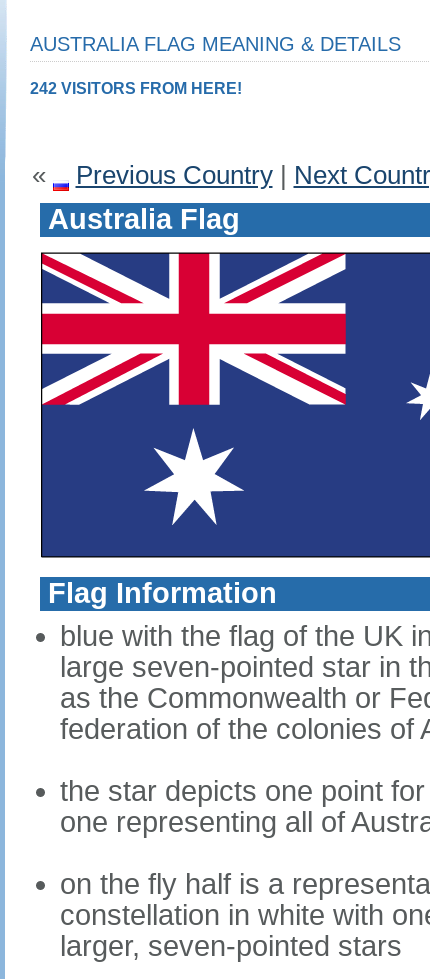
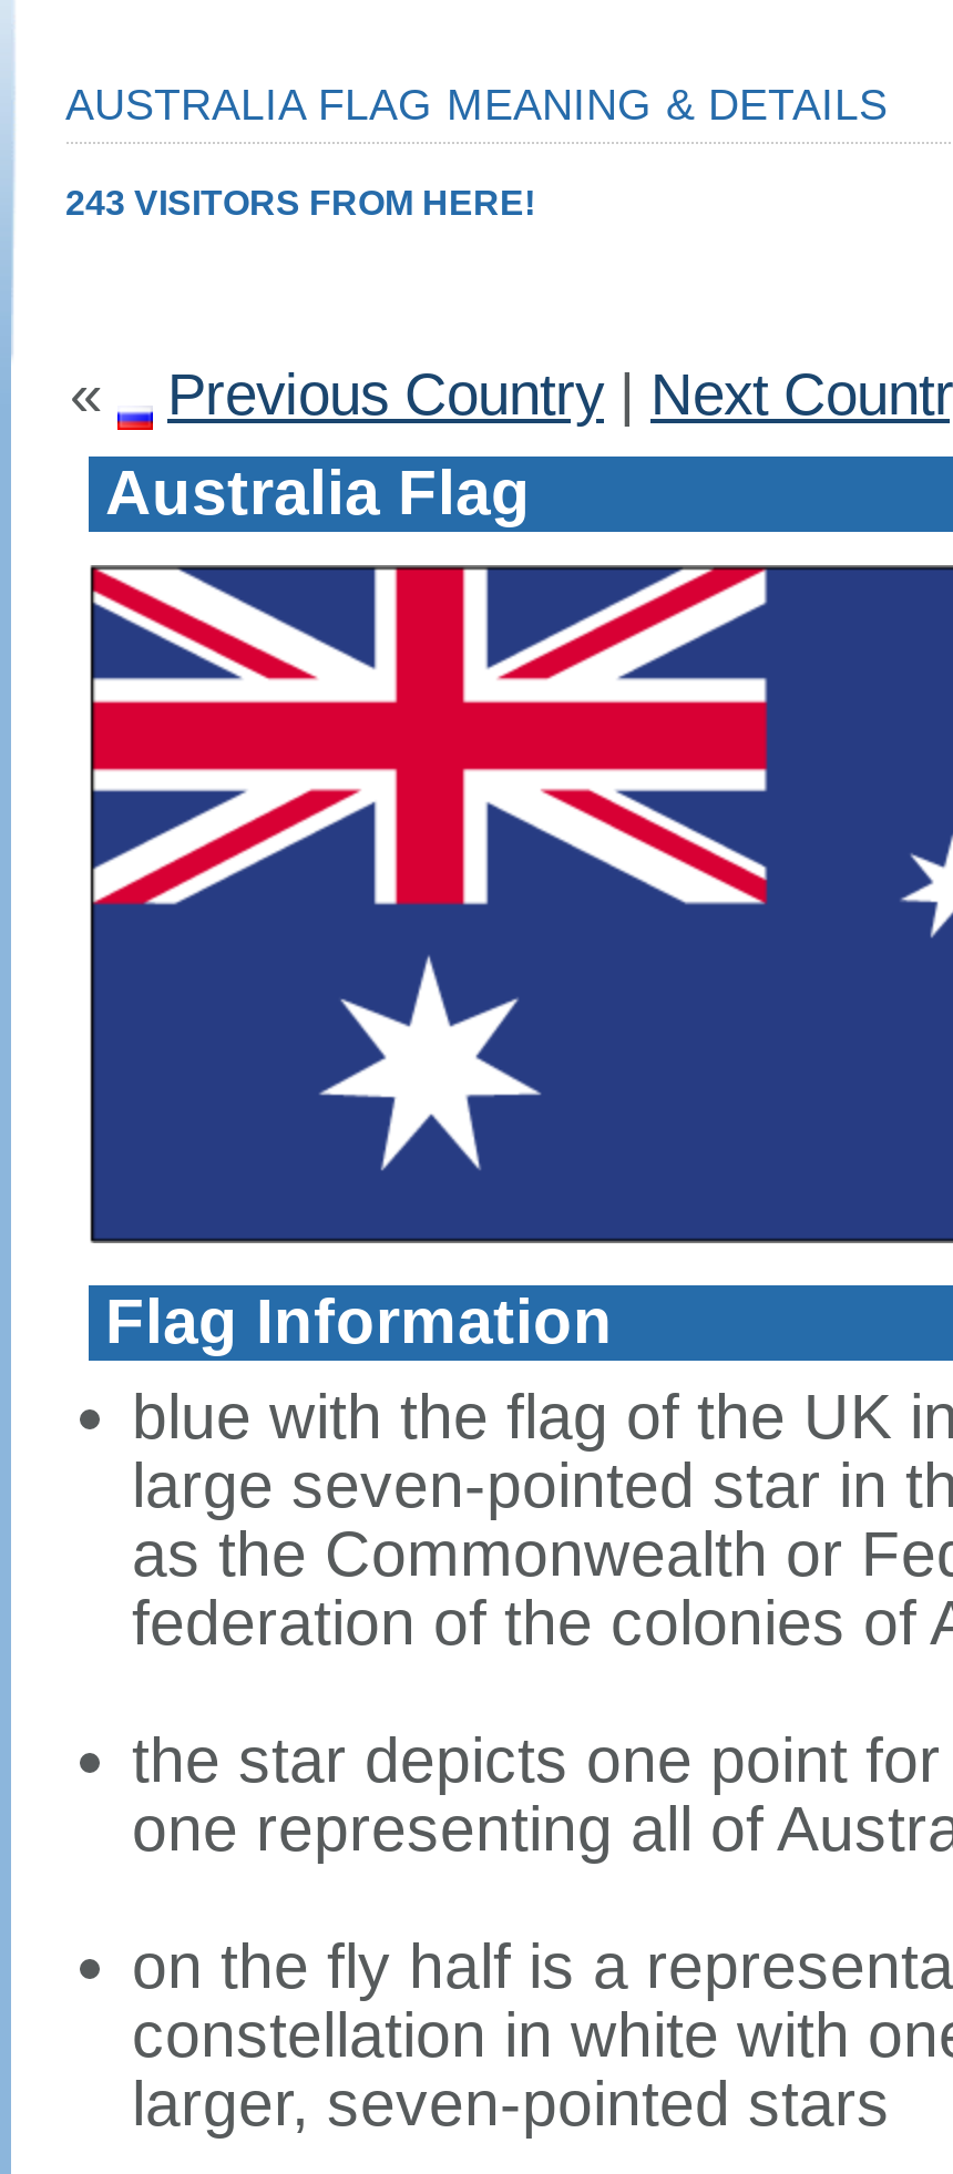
- 242 VISITORS FROM HERE!
+ 243 VISITORS FROM HERE!
